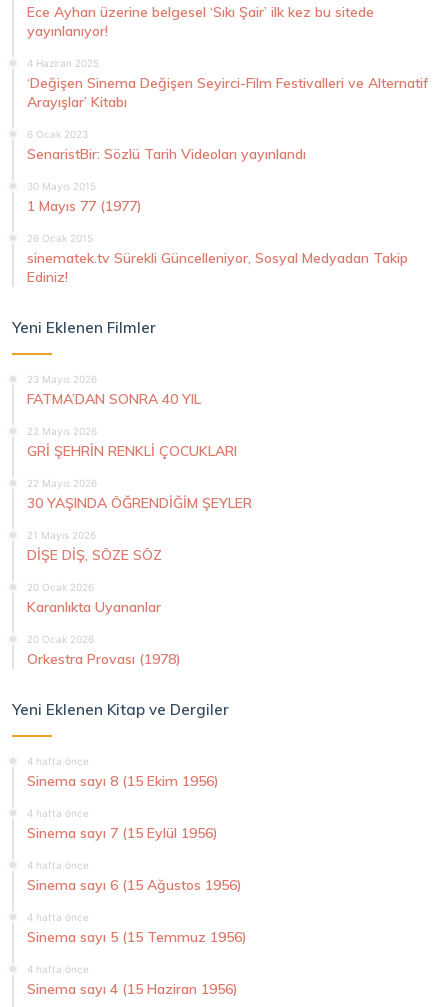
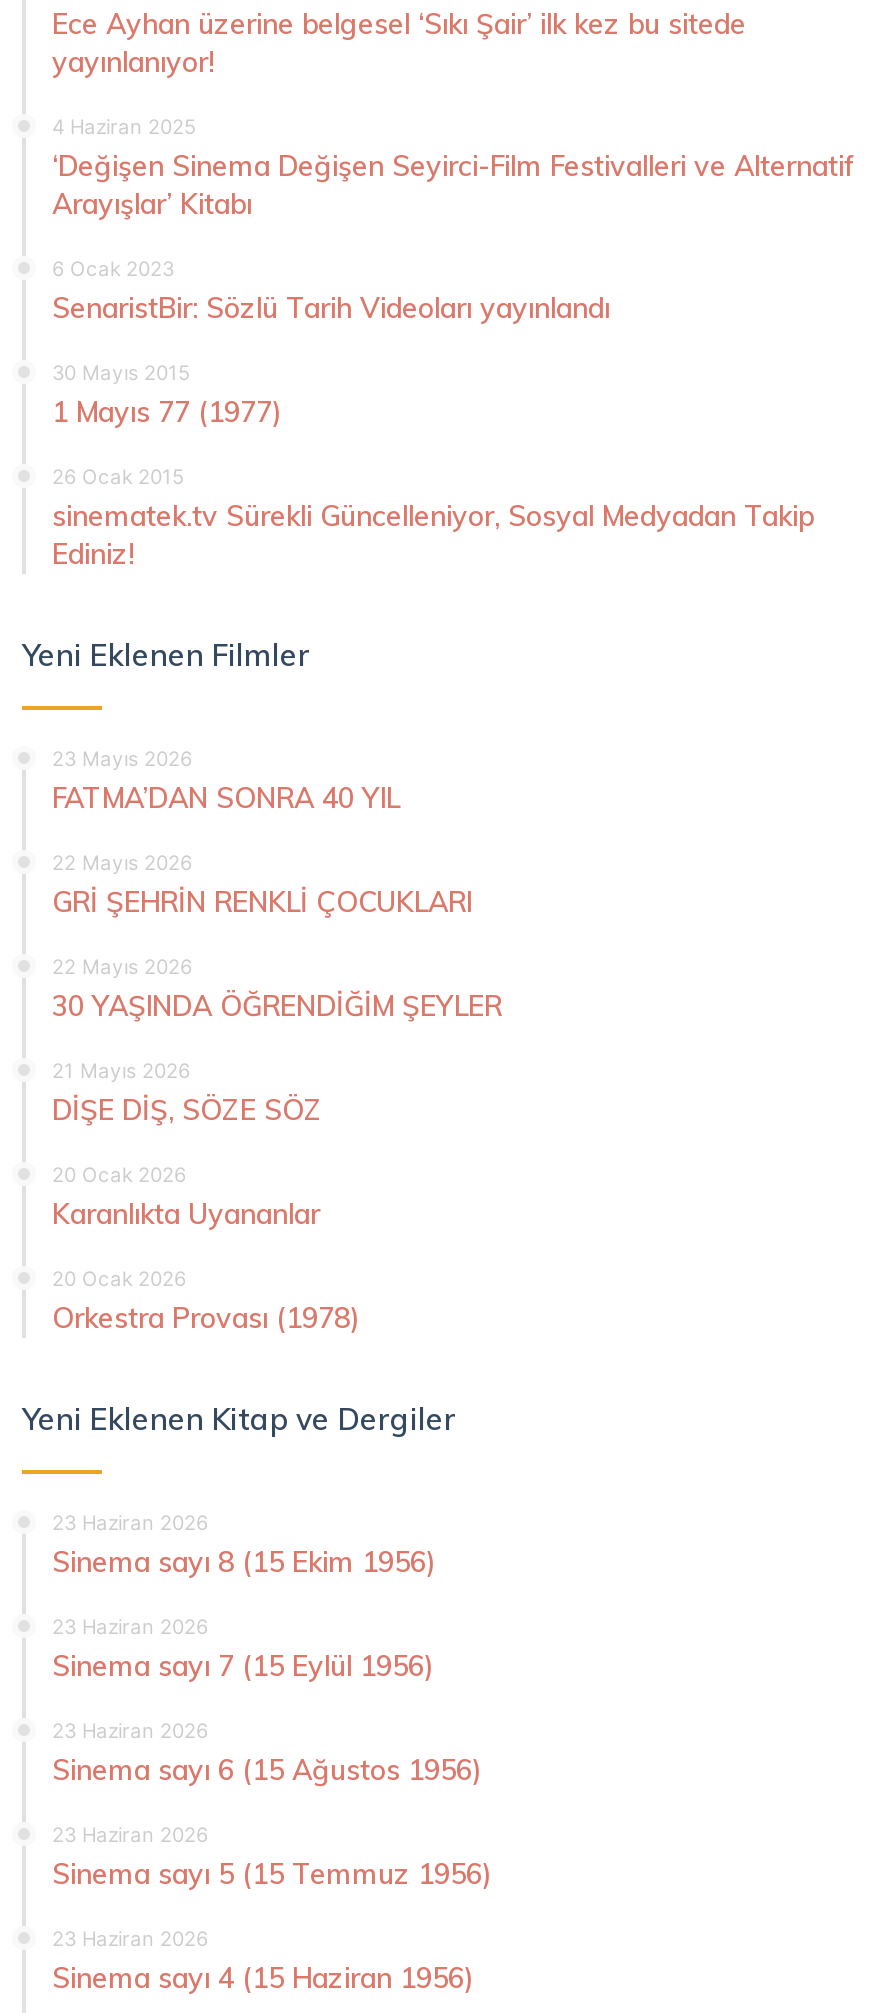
- 4 hafta önce
+ 23 Haziran 2026

- 4 hafta önce
+ 23 Haziran 2026

- 4 hafta önce
+ 23 Haziran 2026

- 4 hafta önce
+ 23 Haziran 2026

- 4 hafta önce
+ 23 Haziran 2026
